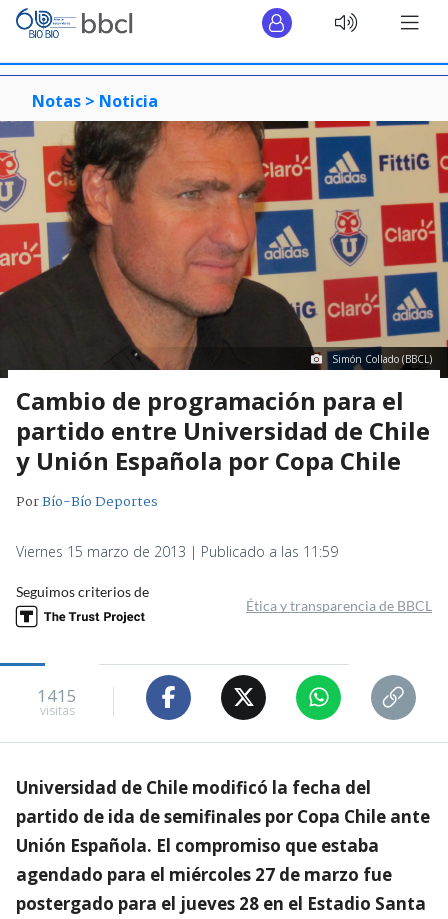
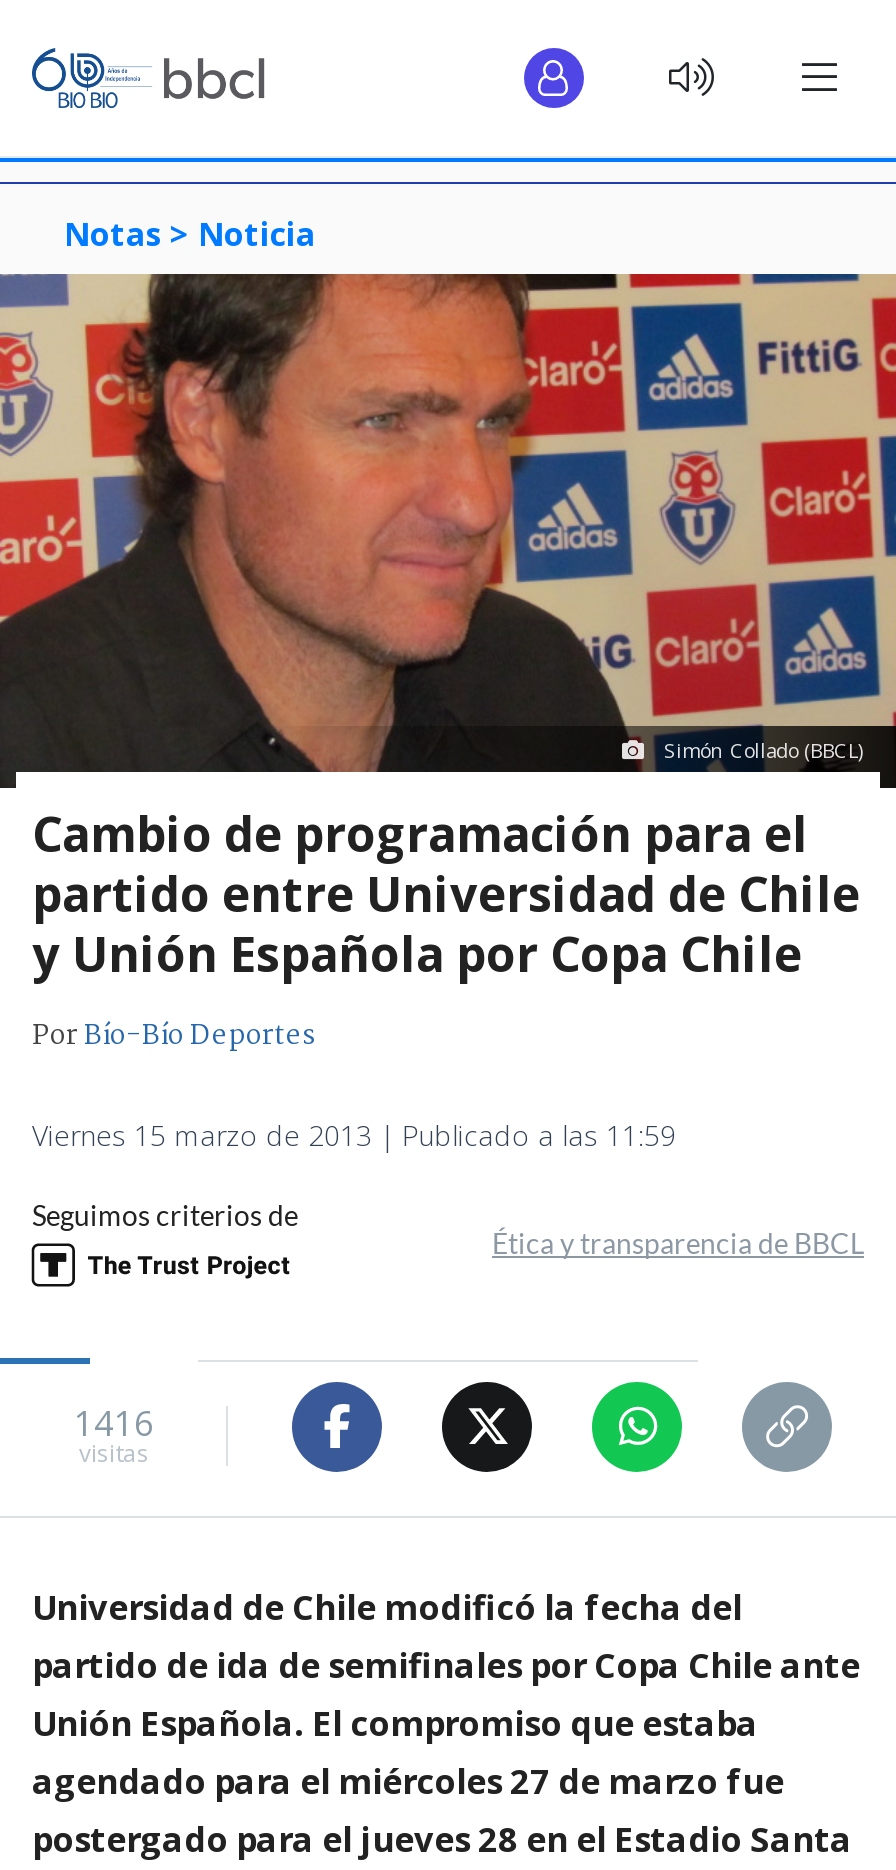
- 1415
+ 1416
